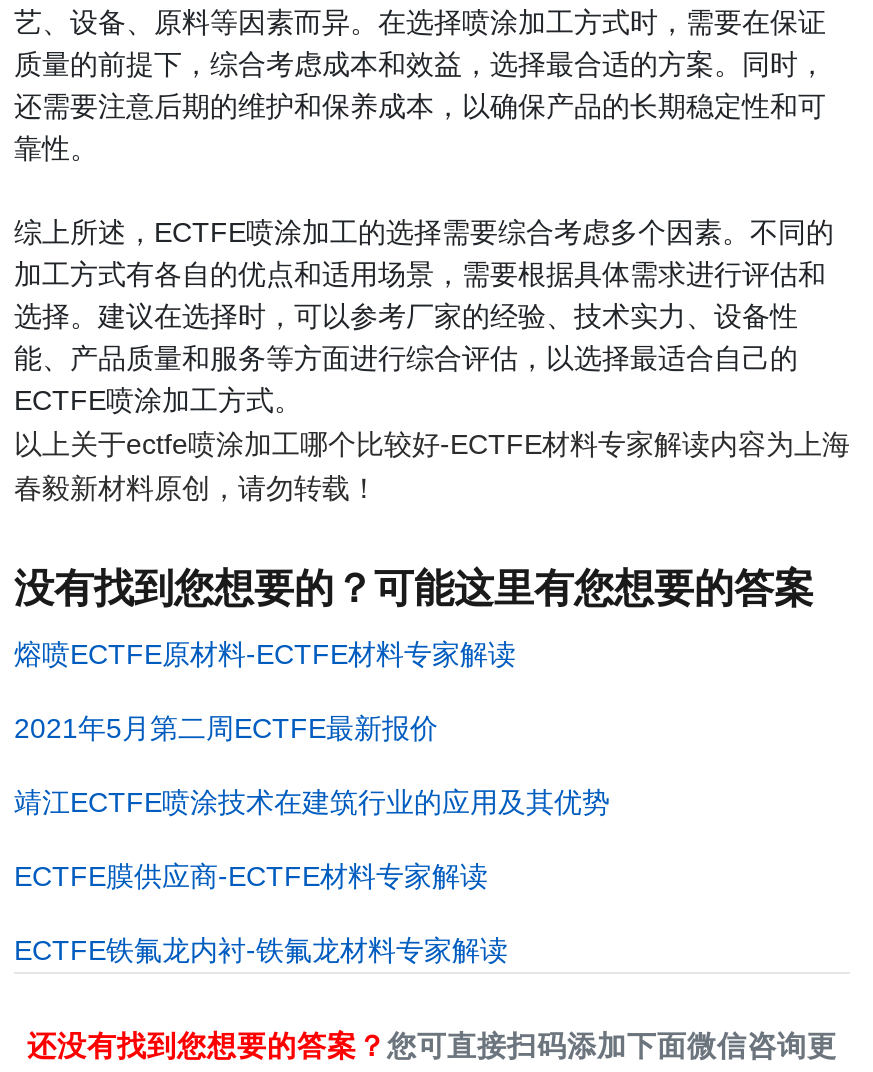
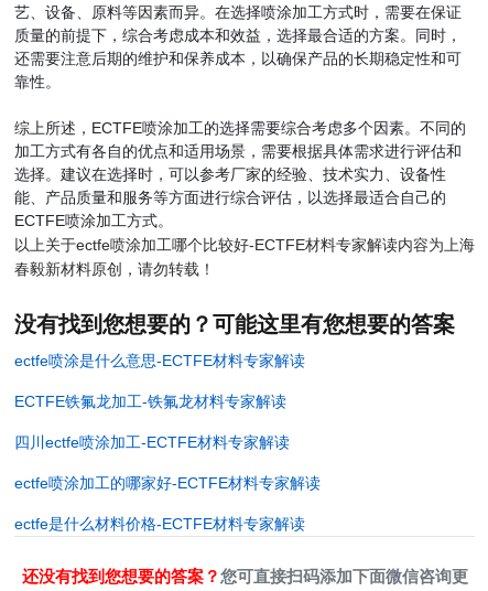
- 熔喷ECTFE原材料-ECTFE材料专家解读
+ ectfe喷涂是什么意思-ECTFE材料专家解读

- 2021年5月第二周ECTFE最新报价
+ ECTFE铁氟龙加工-铁氟龙材料专家解读

- 靖江ECTFE喷涂技术在建筑行业的应用及其优势
+ 四川ectfe喷涂加工-ECTFE材料专家解读

- ECTFE膜供应商-ECTFE材料专家解读
+ ectfe喷涂加工的哪家好-ECTFE材料专家解读

- ECTFE铁氟龙内衬-铁氟龙材料专家解读
+ ectfe是什么材料价格-ECTFE材料专家解读
